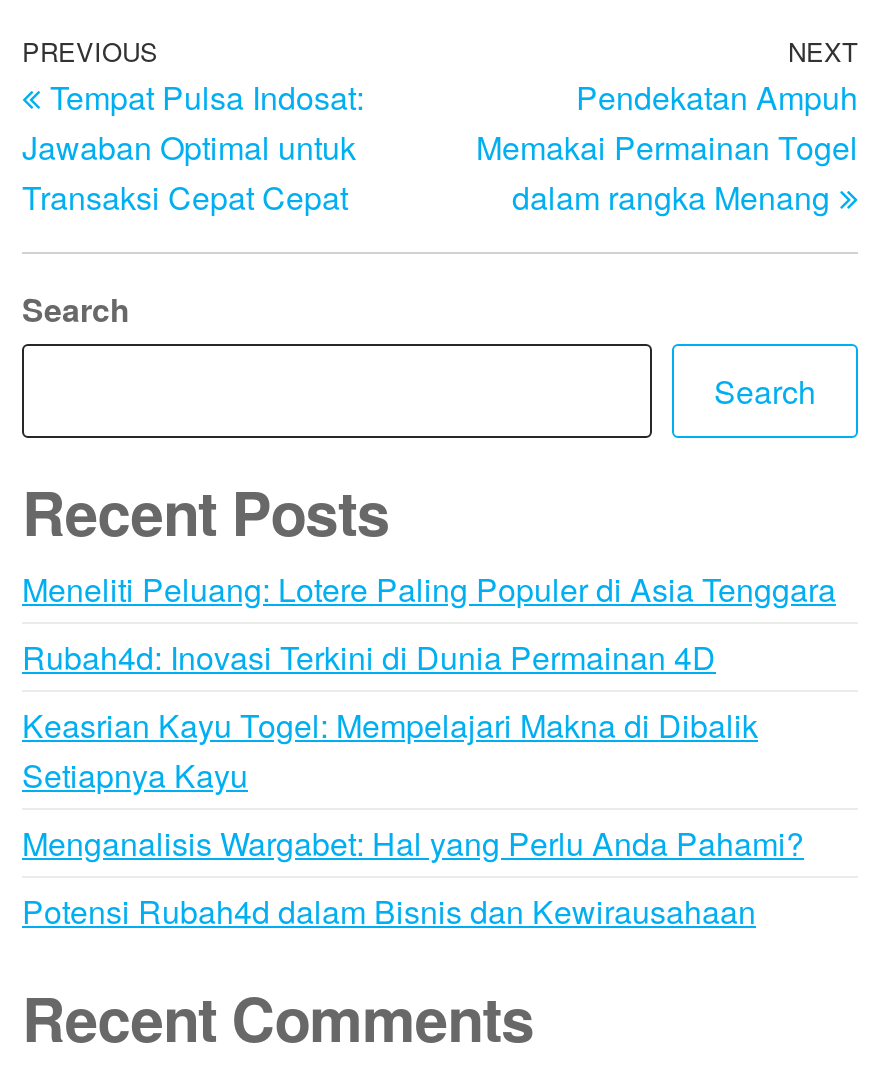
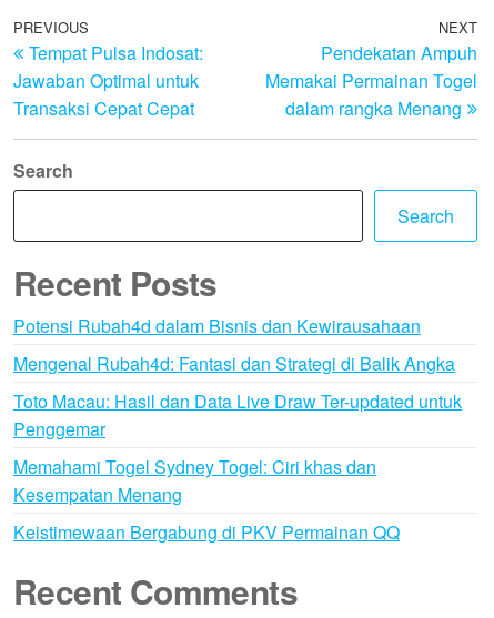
- Meneliti Peluang: Lotere Paling Populer di Asia Tenggara
- Rubah4d: Inovasi Terkini di Dunia Permainan 4D
- Keasrian Kayu Togel: Mempelajari Makna di Dibalik
- Setiapnya Kayu
- Menganalisis Wargabet: Hal yang Perlu Anda Pahami?

moved up: Potensi Rubah4d dalam Bisnis dan Kewirausahaan

+ Mengenal Rubah4d: Fantasi dan Strategi di Balik Angka
+ Toto Macau: Hasil dan Data Live Draw Ter-updated untuk
+ Penggemar
+ Memahami Togel Sydney Togel: Ciri khas dan
+ Kesempatan Menang
+ Keistimewaan Bergabung di PKV Permainan QQ
